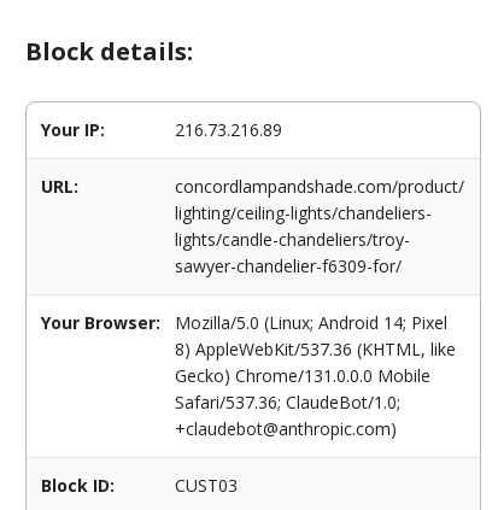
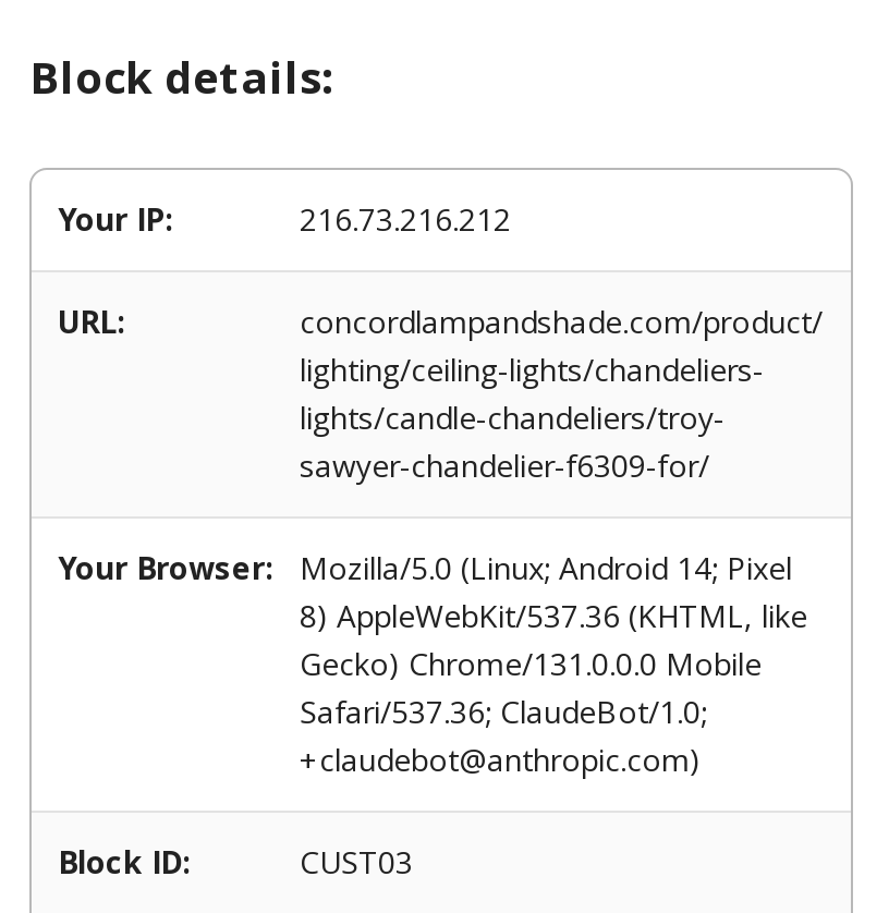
- 216.73.216.89
+ 216.73.216.212
